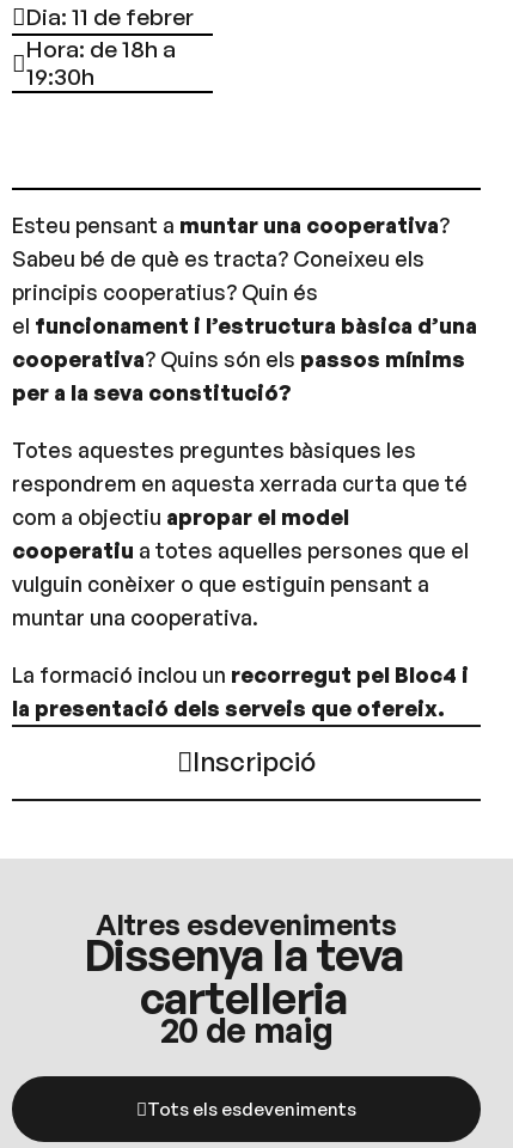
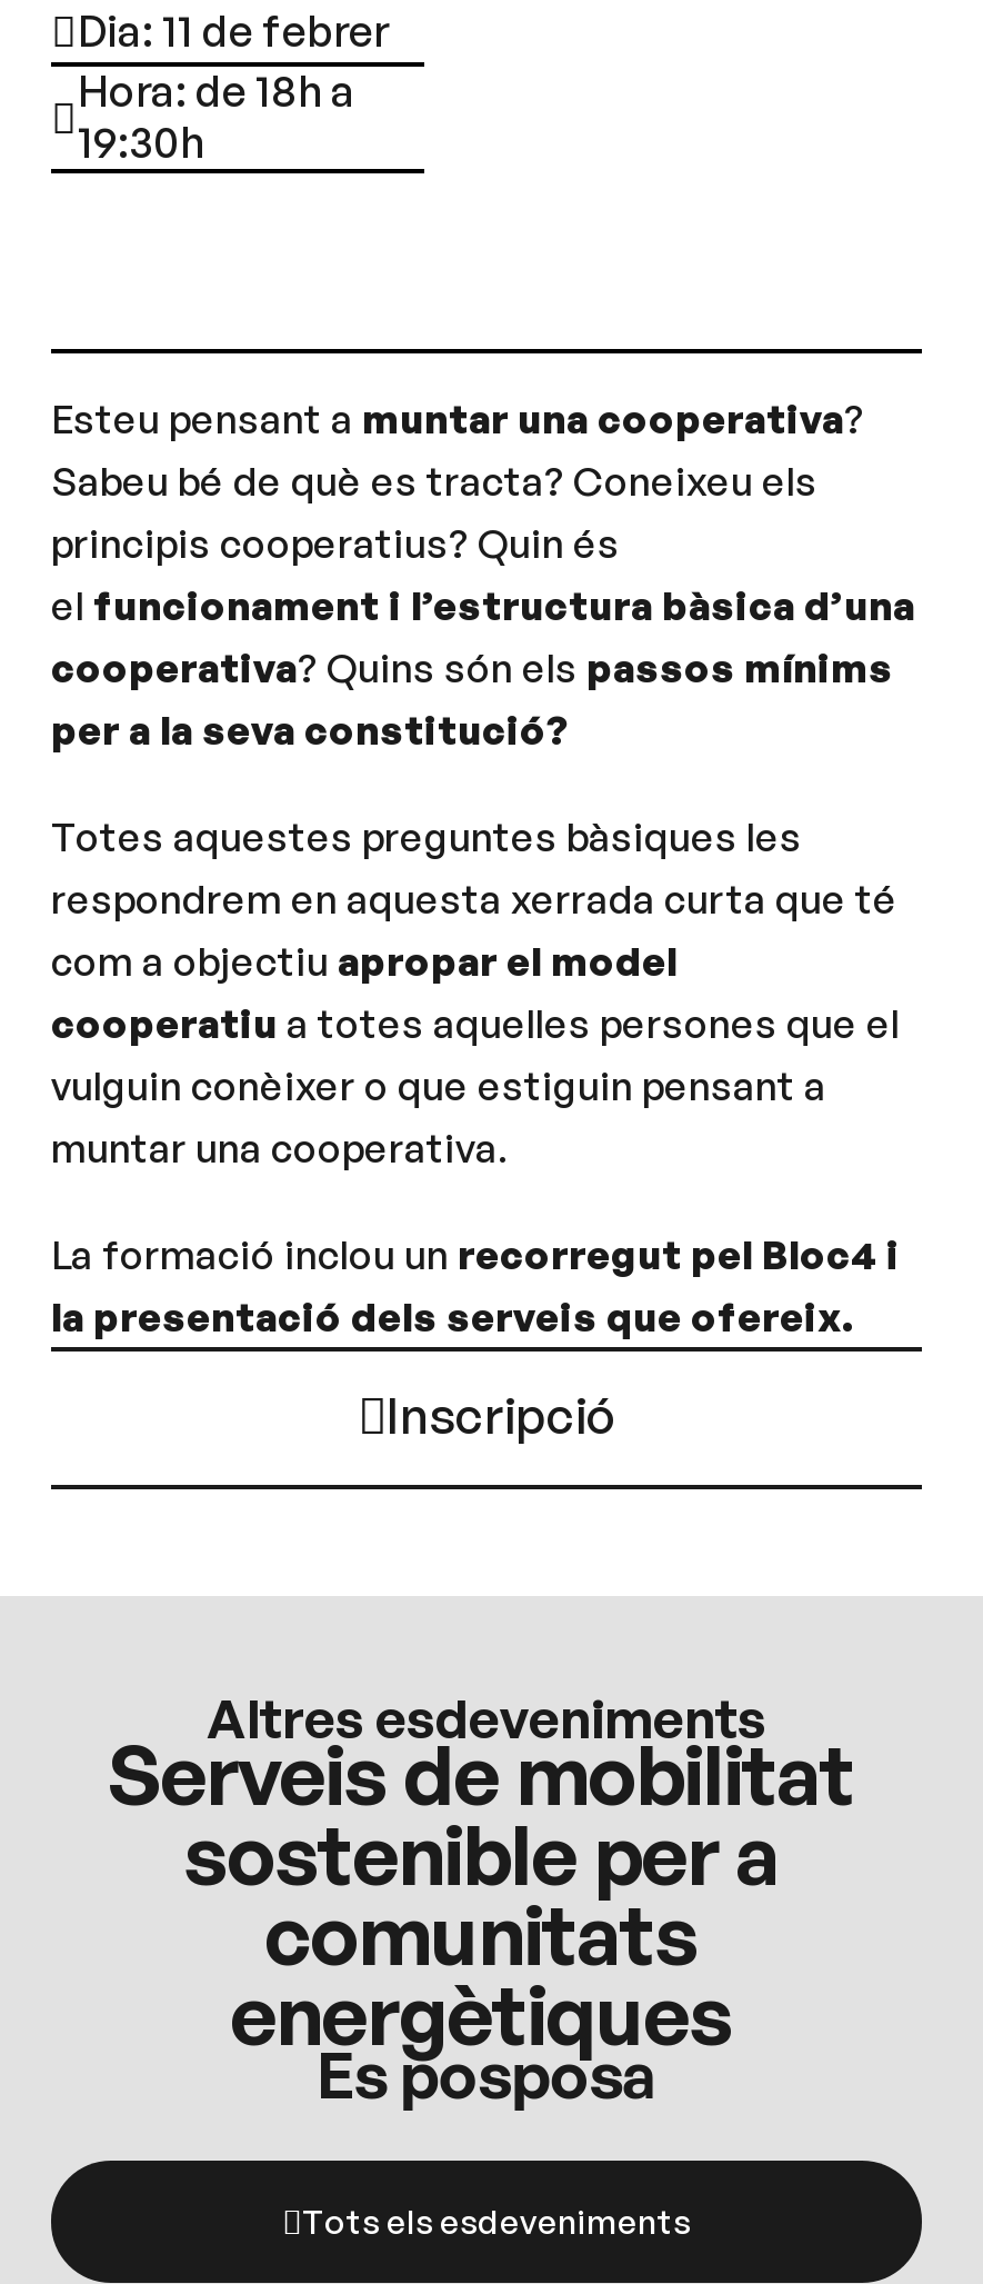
- Dissenya la teva
- cartelleria
- 20 de maig
+ Serveis de mobilitat
+ sostenible per a
+ comunitats
+ energètiques
+ Es posposa
